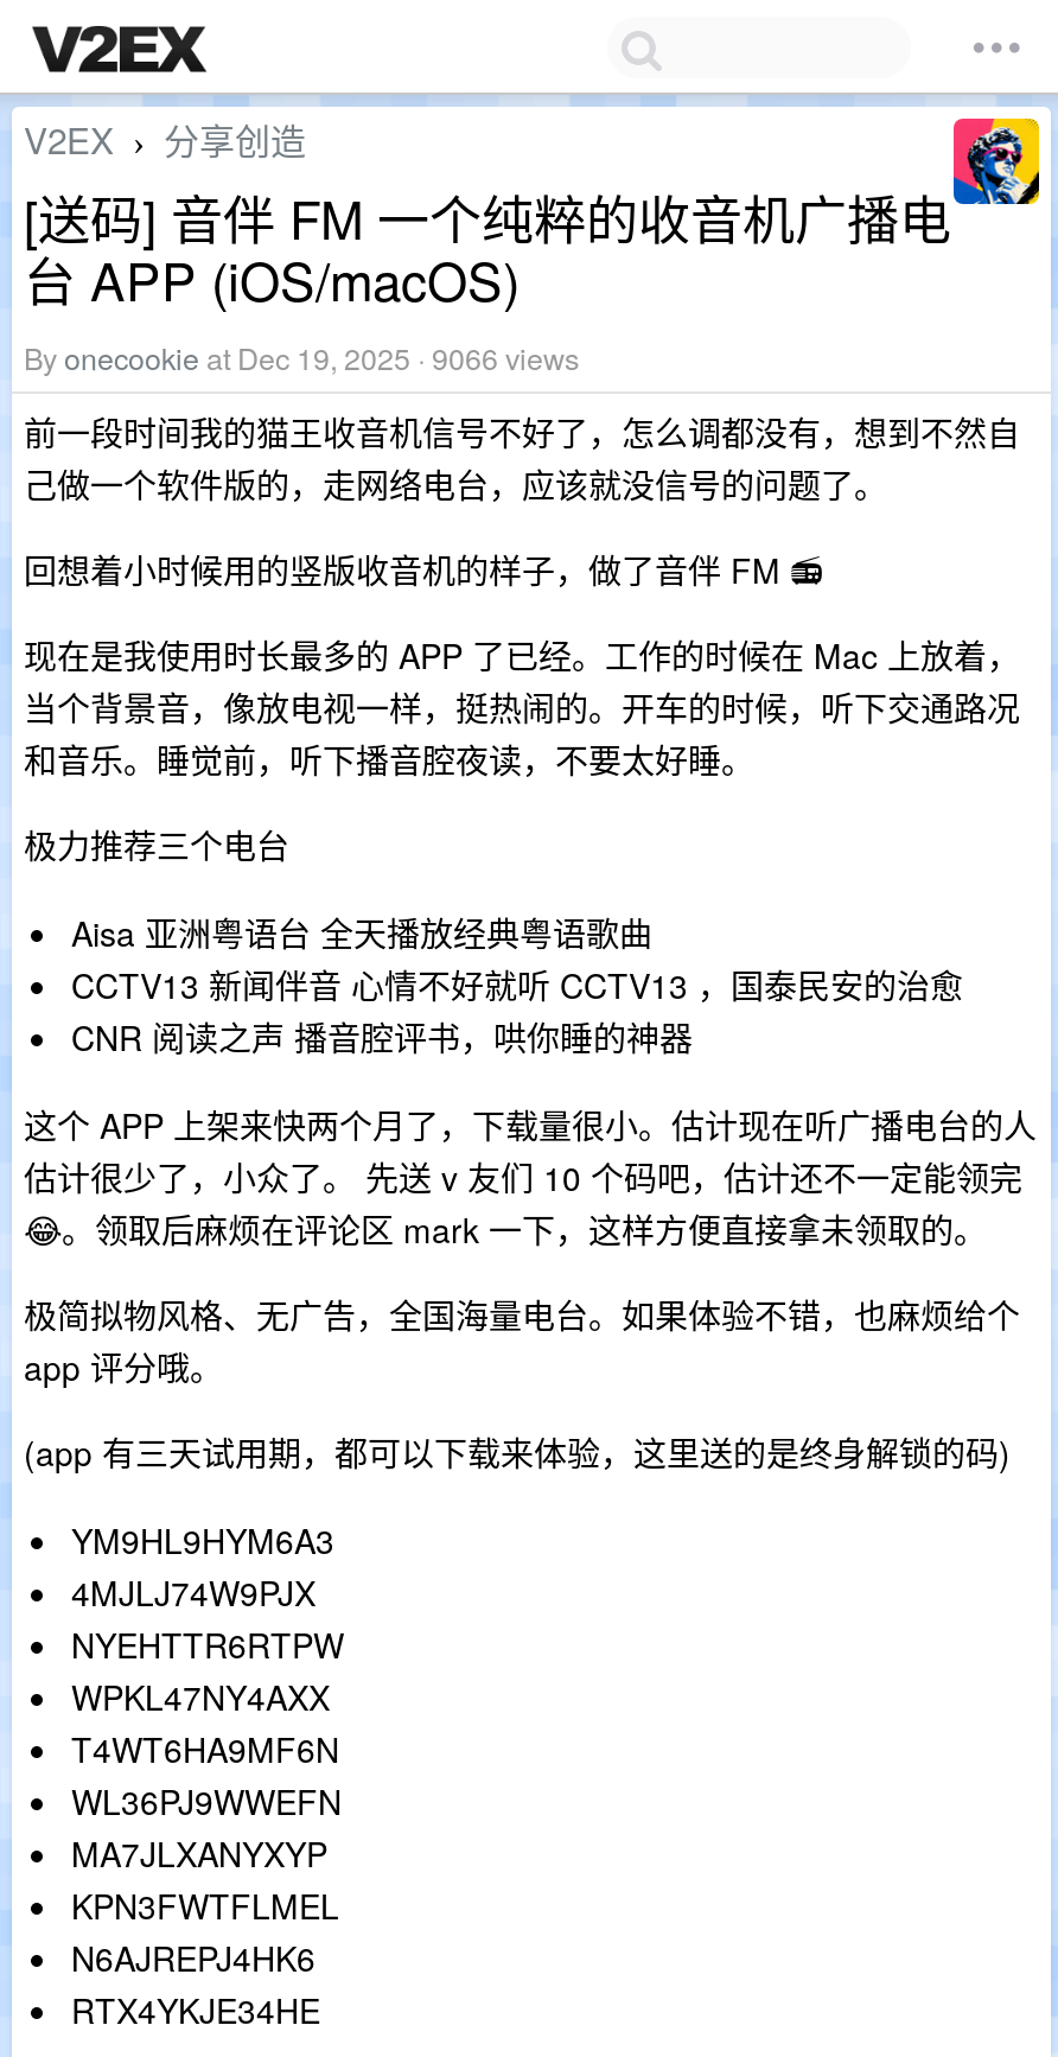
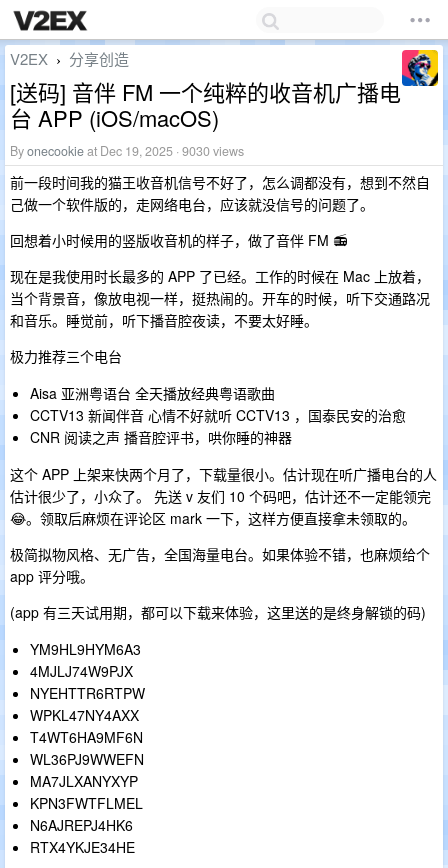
- By onecookie at Dec 19, 2025 · 9066 views
+ By onecookie at Dec 19, 2025 · 9030 views
